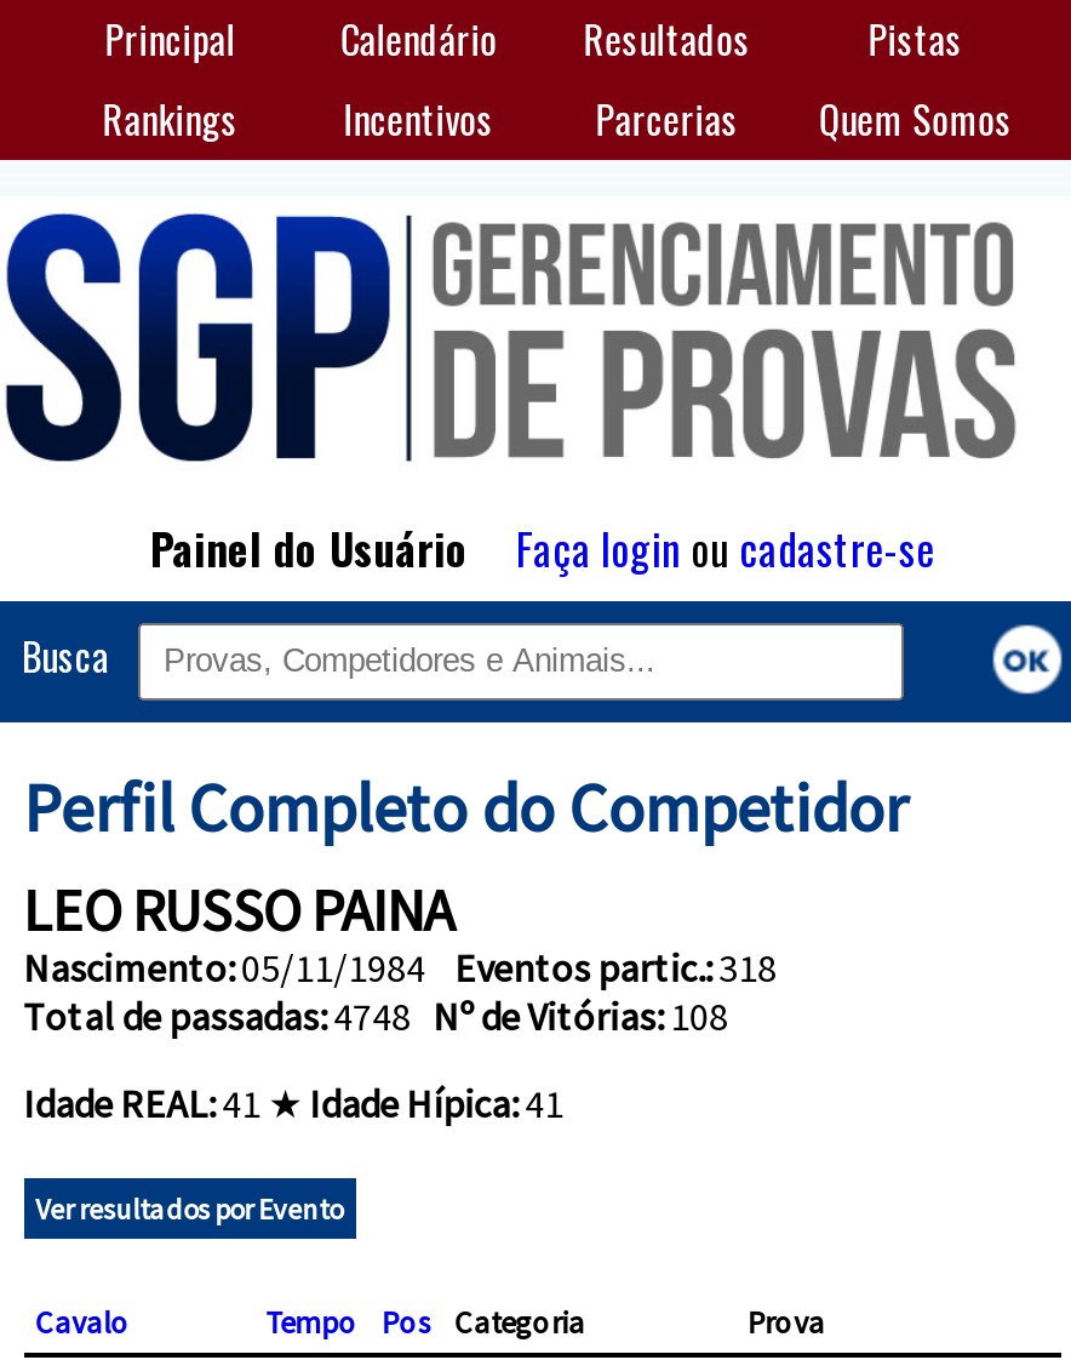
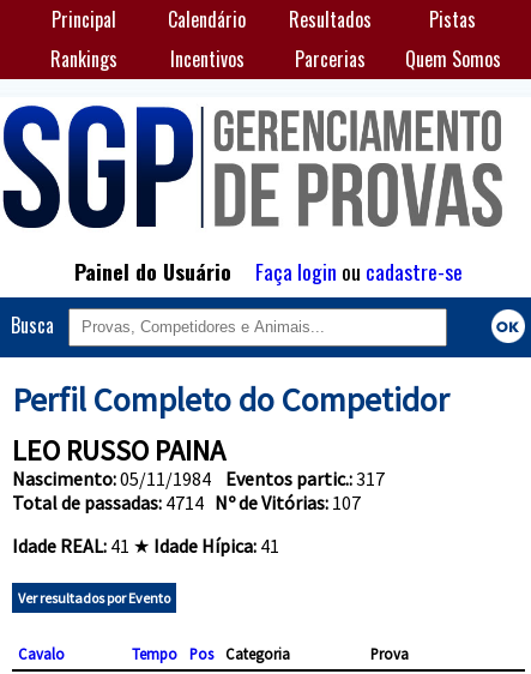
- Nascimento:05/11/1984 Eventos partic.:318
+ Nascimento:05/11/1984 Eventos partic.:317

- Total de passadas:4748 Nº de Vitórias: 108
+ Total de passadas:4714 Nº de Vitórias: 107
